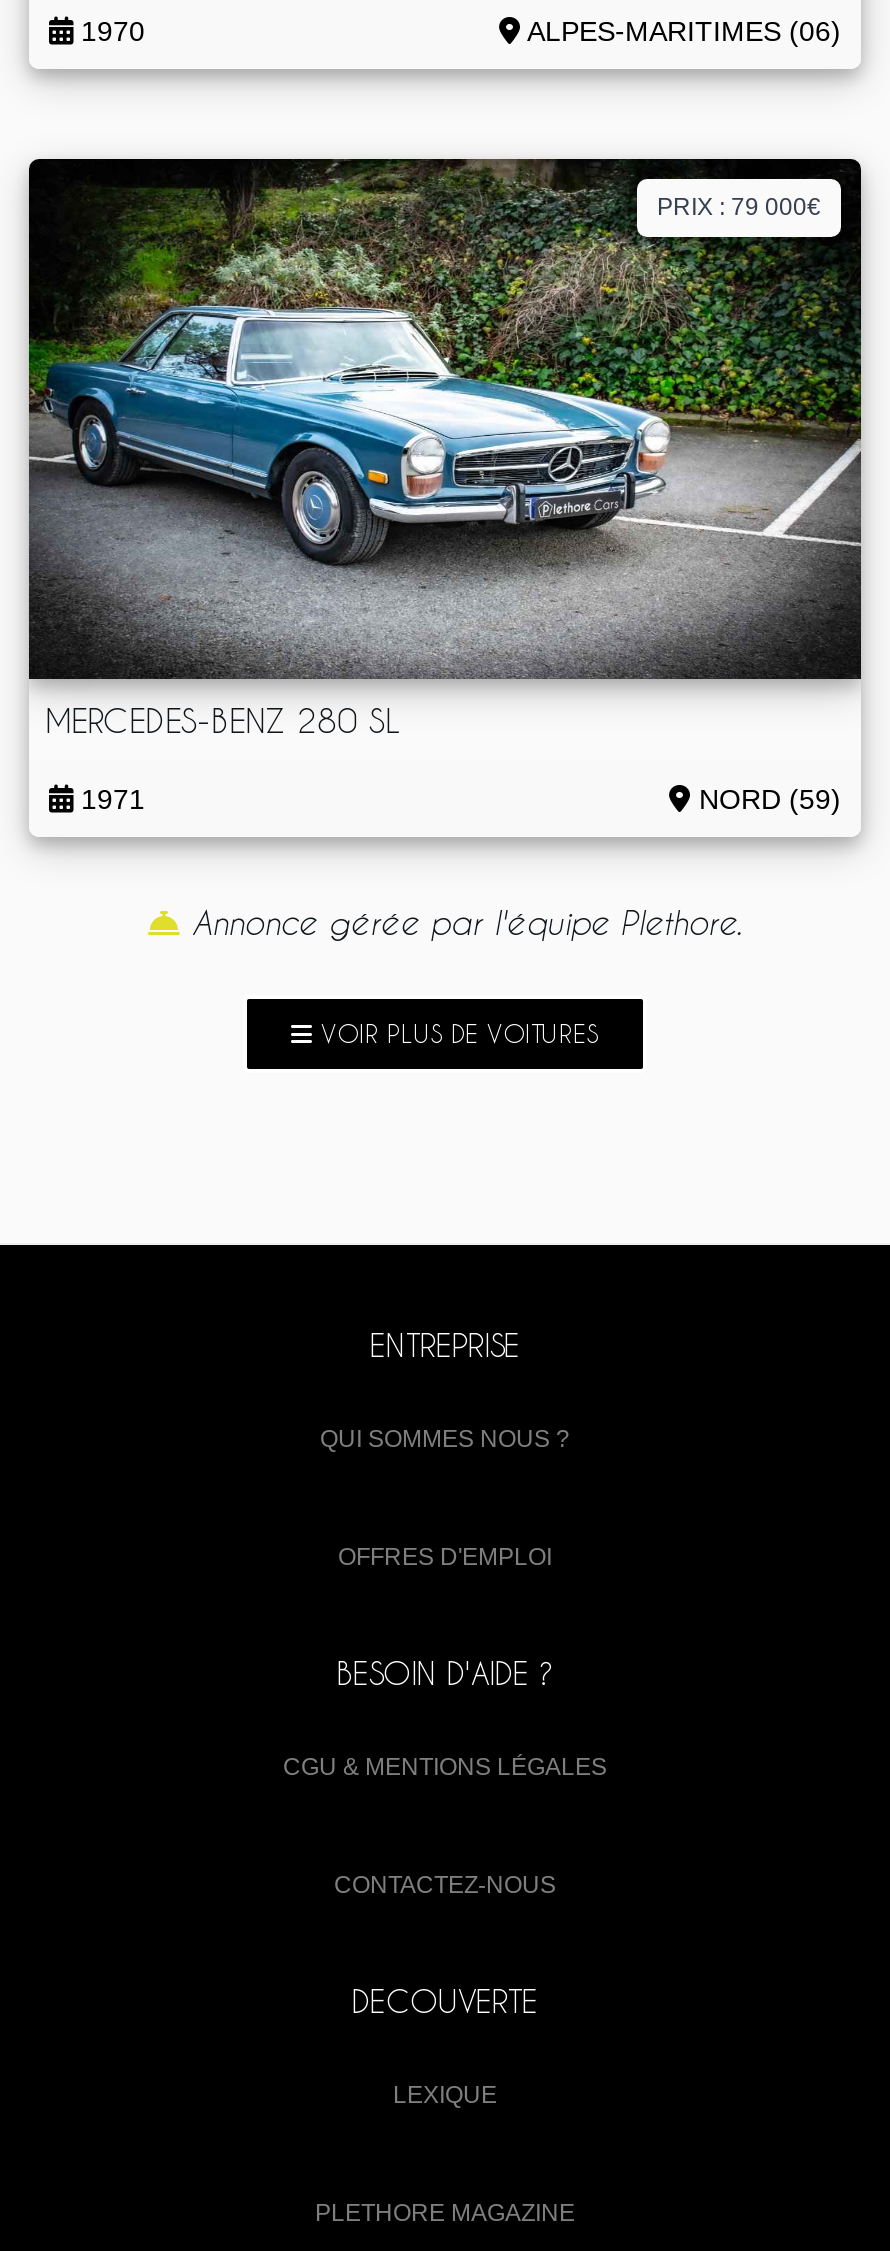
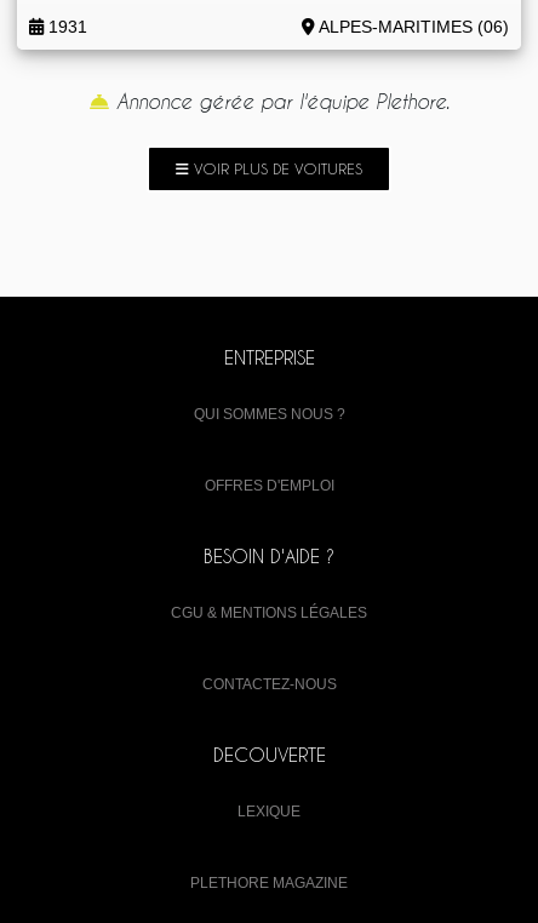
- 1970
+ 1931

- [image]
- PRIX : 79 000€

- MERCEDES-BENZ 280 SL
- 1971
- NORD (59)
